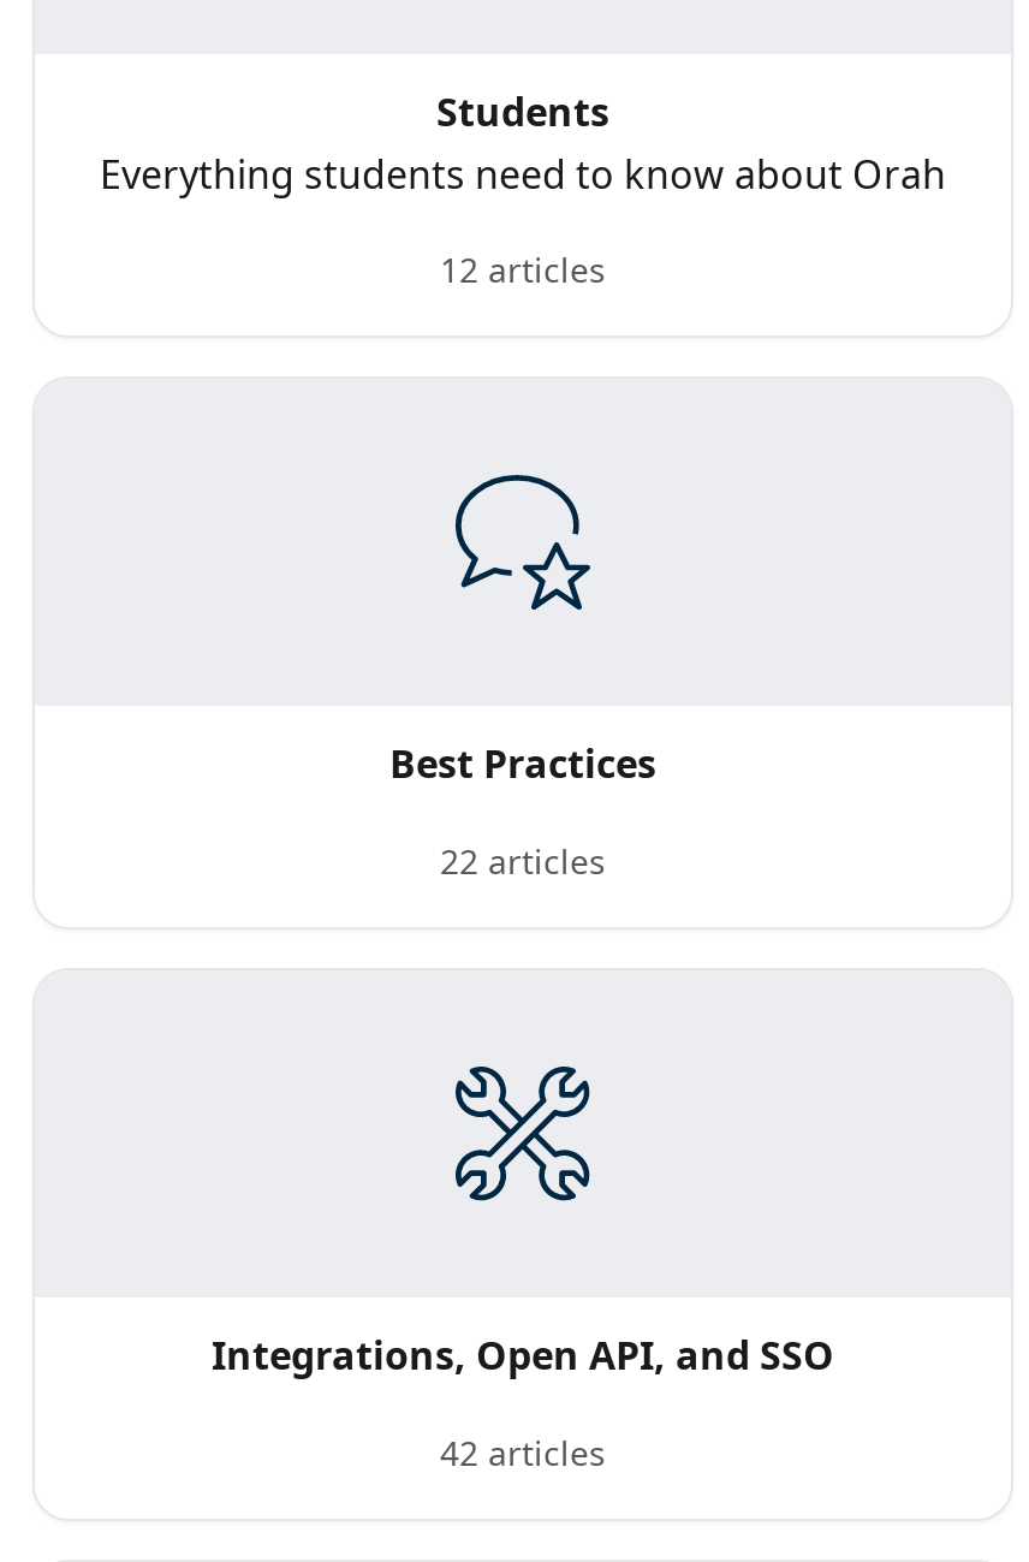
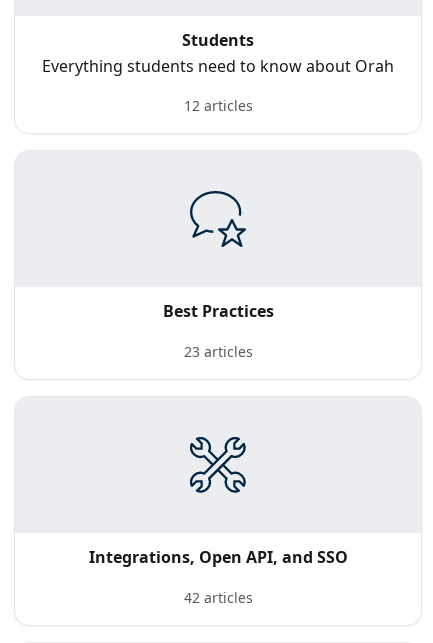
- 22 articles
+ 23 articles
